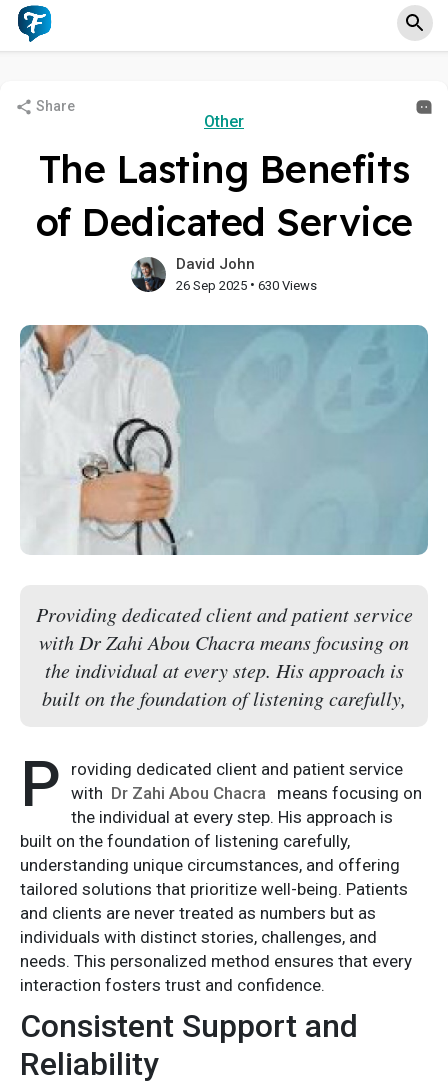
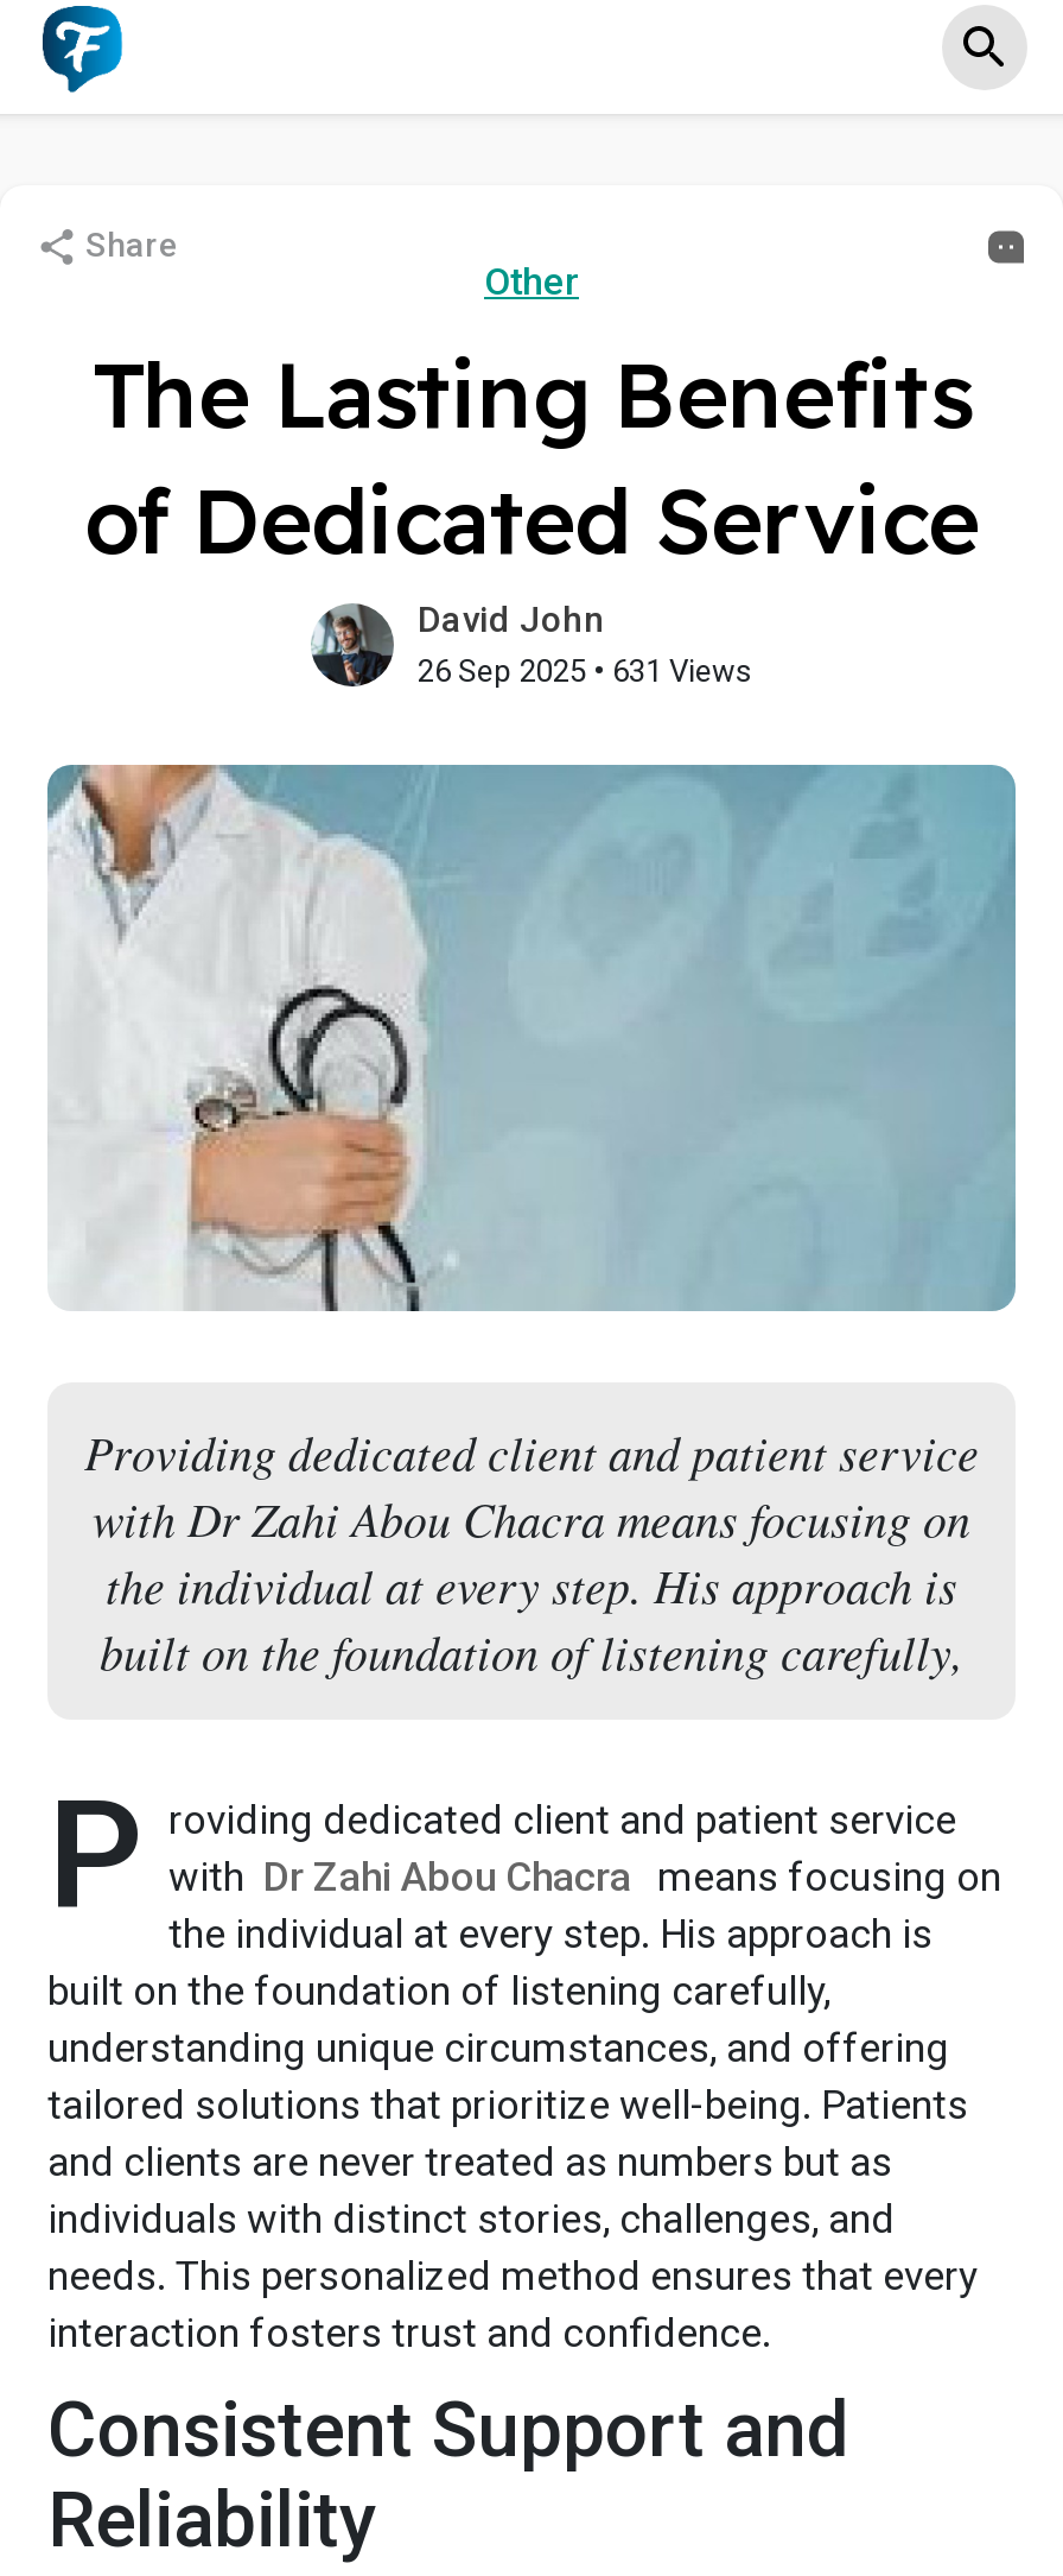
- 26 Sep 2025 • 630 Views
+ 26 Sep 2025 • 631 Views
